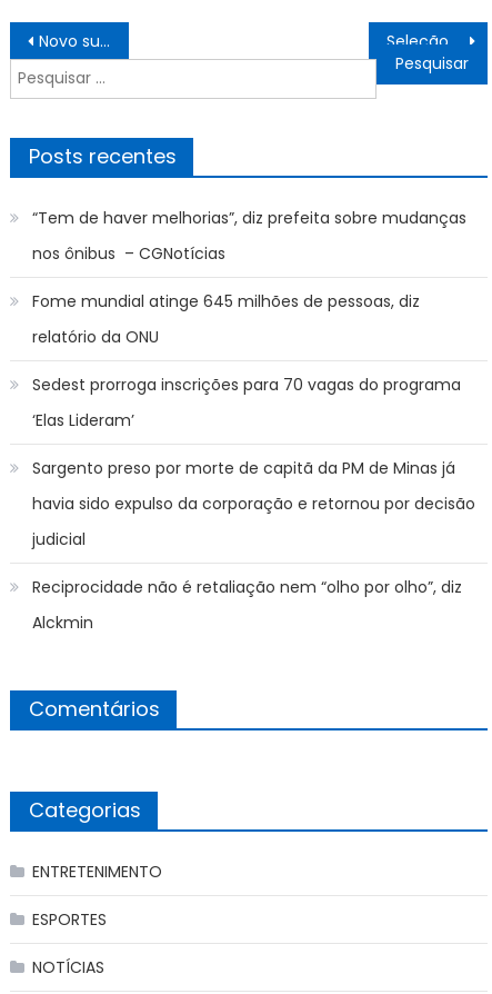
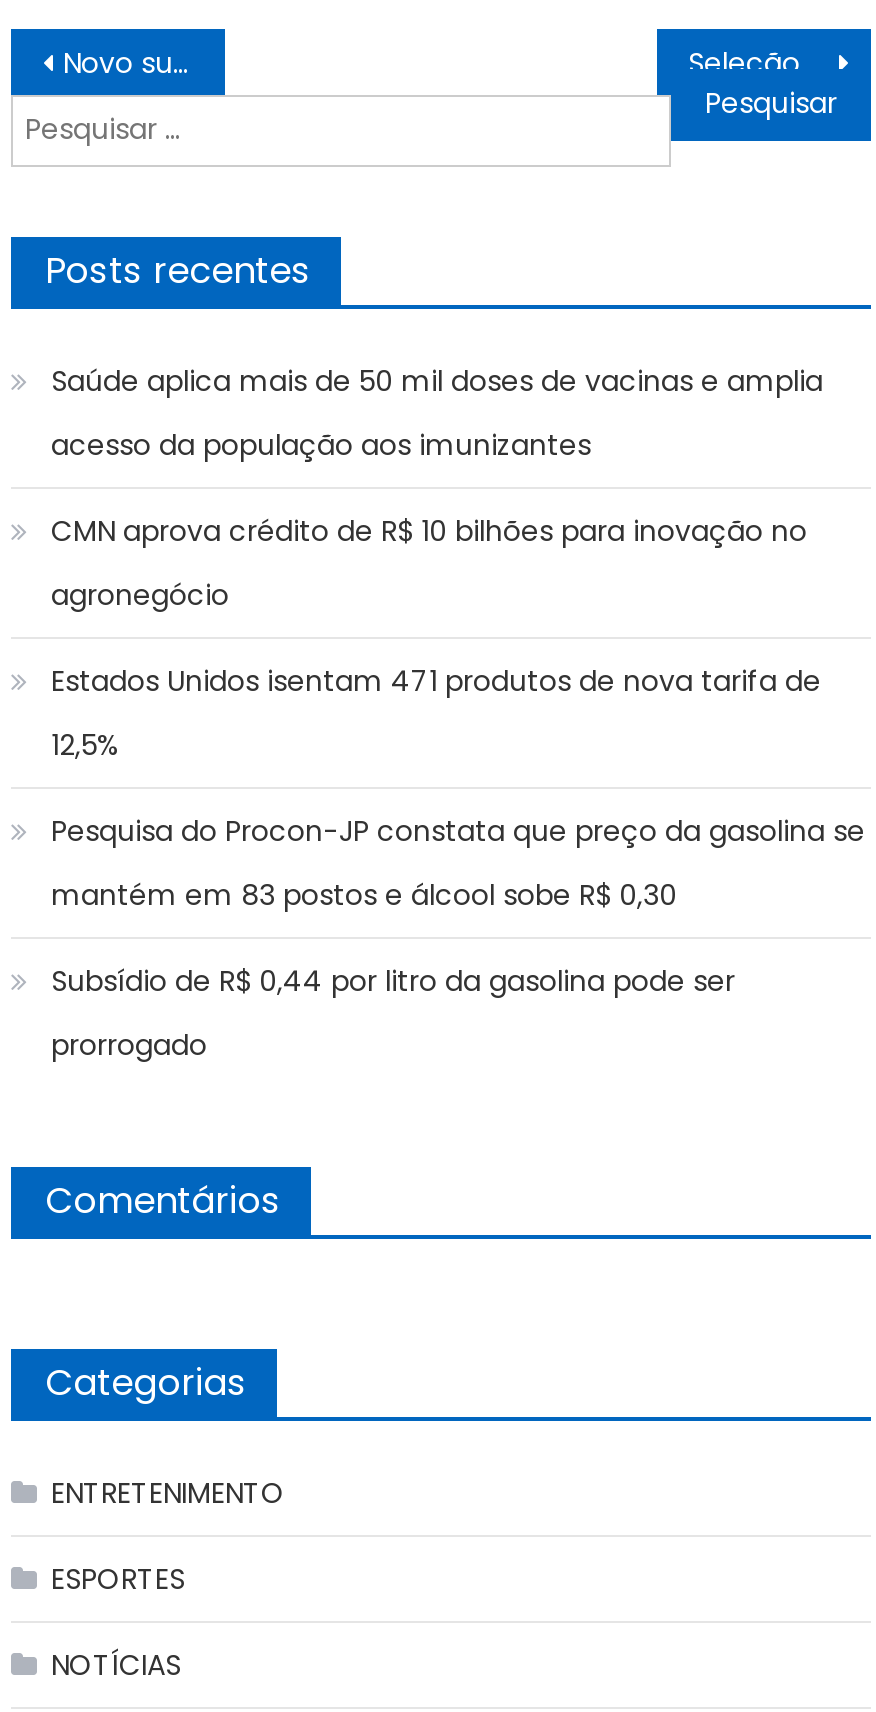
- “Tem de haver melhorias”, diz prefeita sobre mudanças
- nos ônibus – CGNotícias
- Fome mundial atinge 645 milhões de pessoas, diz
- relatório da ONU
- Sedest prorroga inscrições para 70 vagas do programa
- ‘Elas Lideram’
- Sargento preso por morte de capitã da PM de Minas já
- havia sido expulso da corporação e retornou por decisão
- judicial
- Reciprocidade não é retaliação nem “olho por olho”, diz
- Alckmin
+ Saúde aplica mais de 50 mil doses de vacinas e amplia
+ acesso da população aos imunizantes
+ CMN aprova crédito de R$ 10 bilhões para inovação no
+ agronegócio
+ Estados Unidos isentam 471 produtos de nova tarifa de
+ 12,5%
+ Pesquisa do Procon-JP constata que preço da gasolina se
+ mantém em 83 postos e álcool sobe R$ 0,30
+ Subsídio de R$ 0,44 por litro da gasolina pode ser
+ prorrogado
